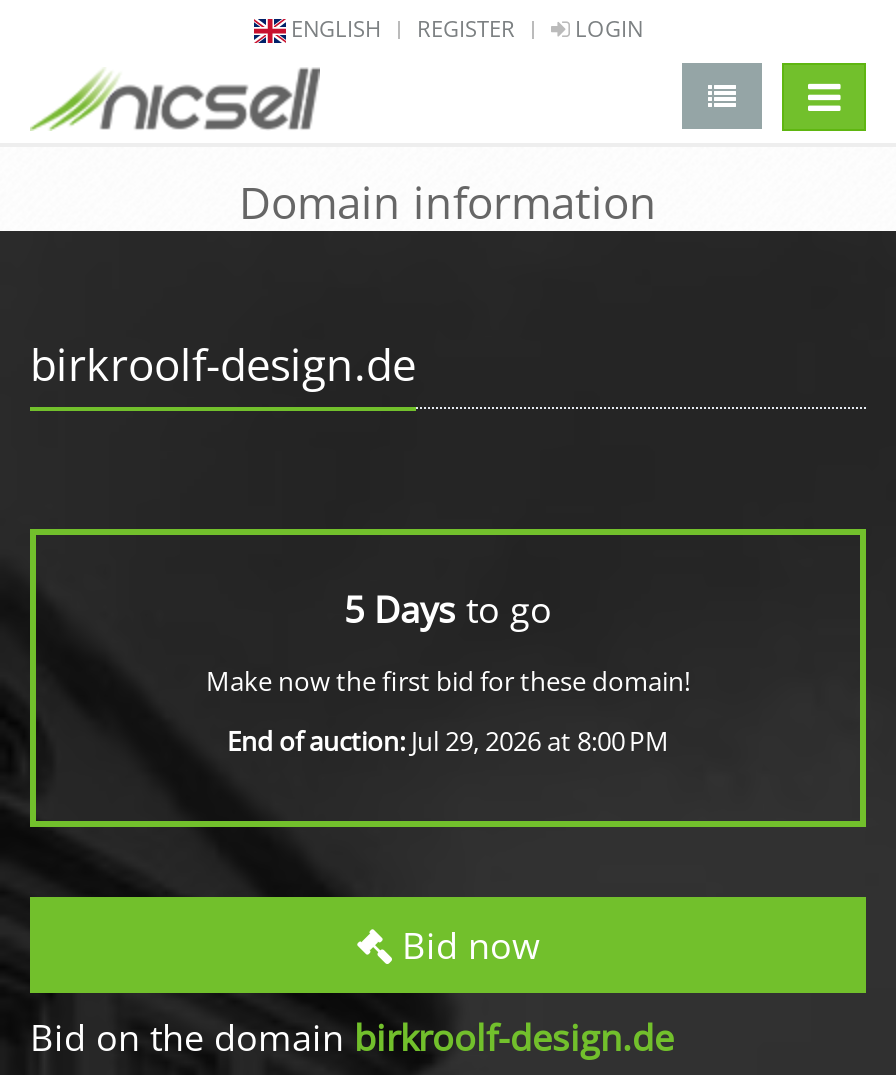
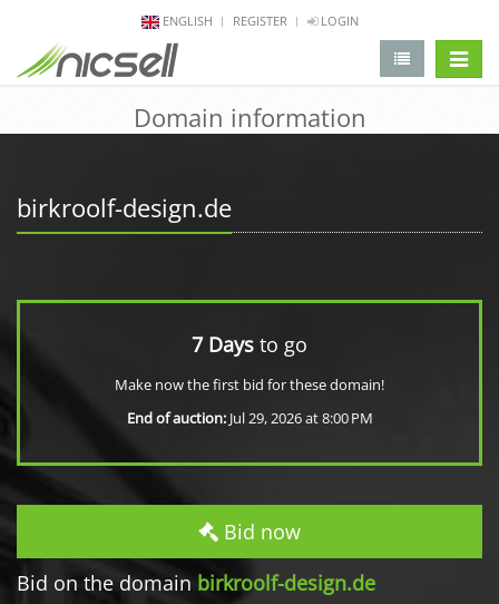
- 5 Days to go
+ 7 Days to go
